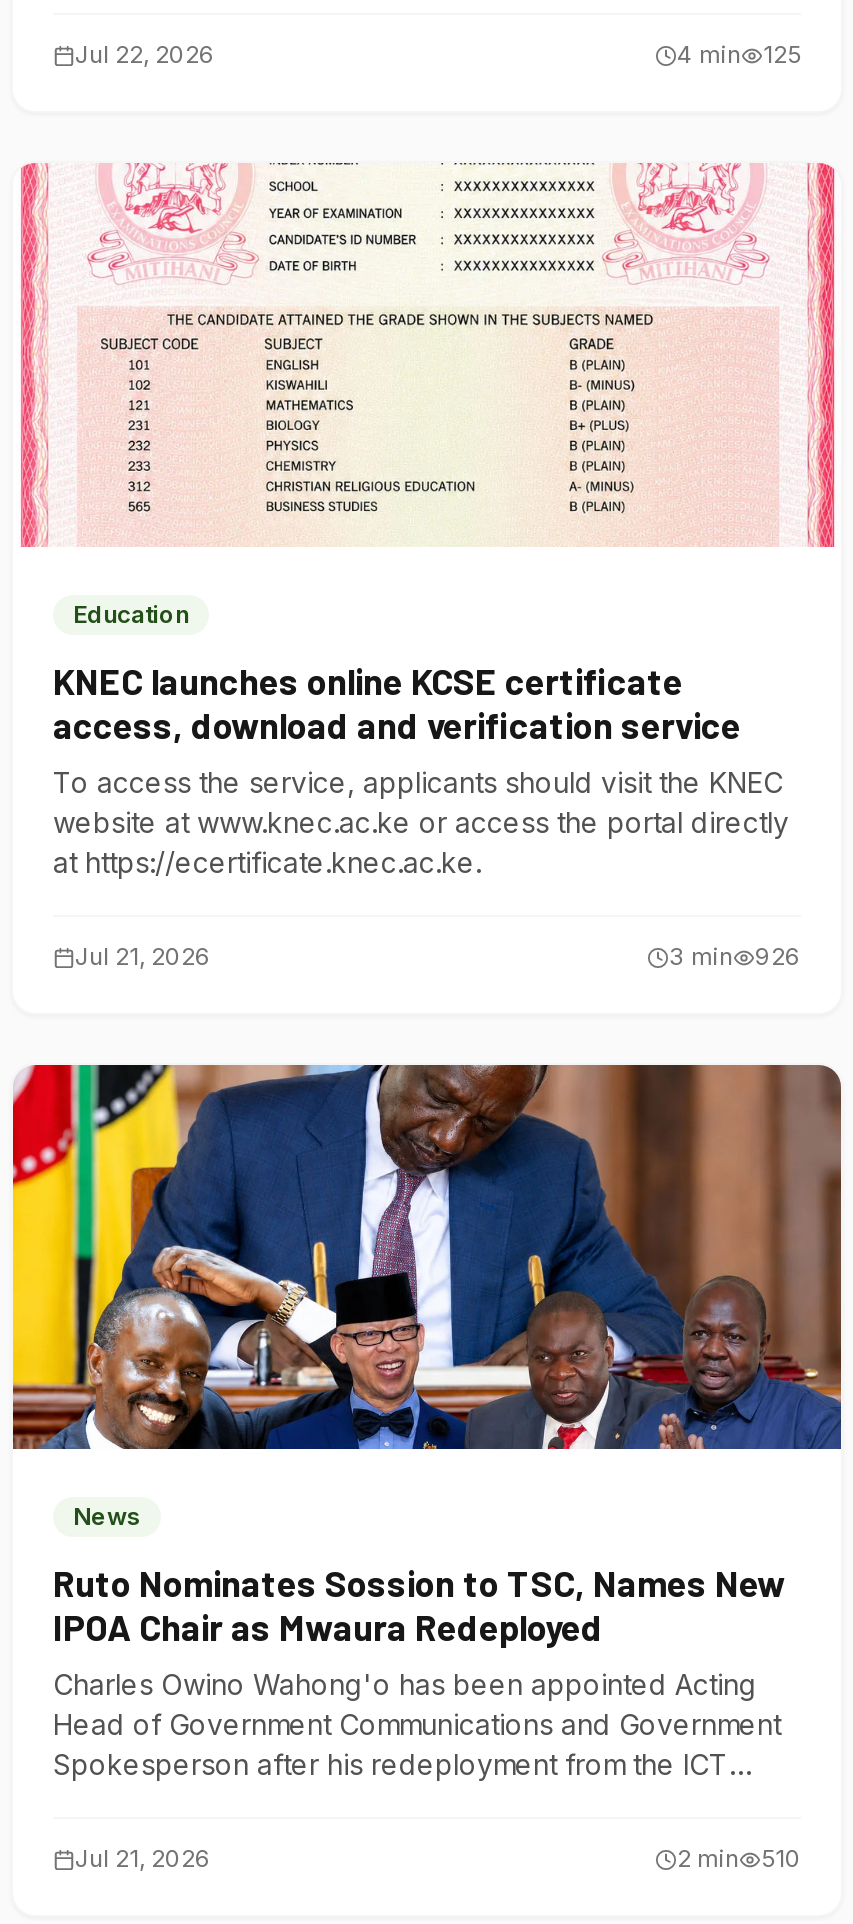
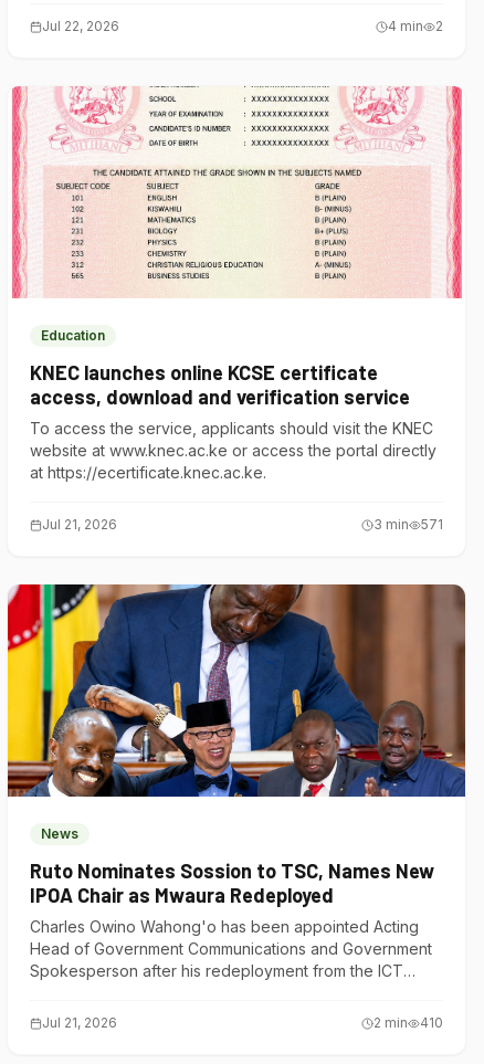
- 4 min 125
+ 4 min 2

- 3 min 926
+ 3 min 571

- 2 min 510
+ 2 min 410
